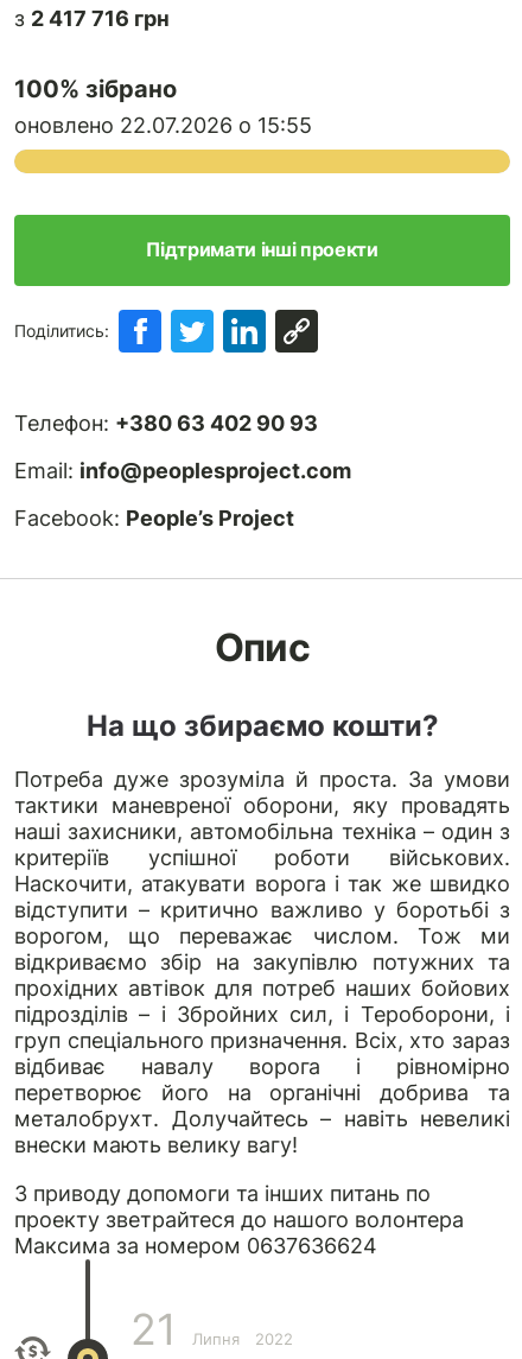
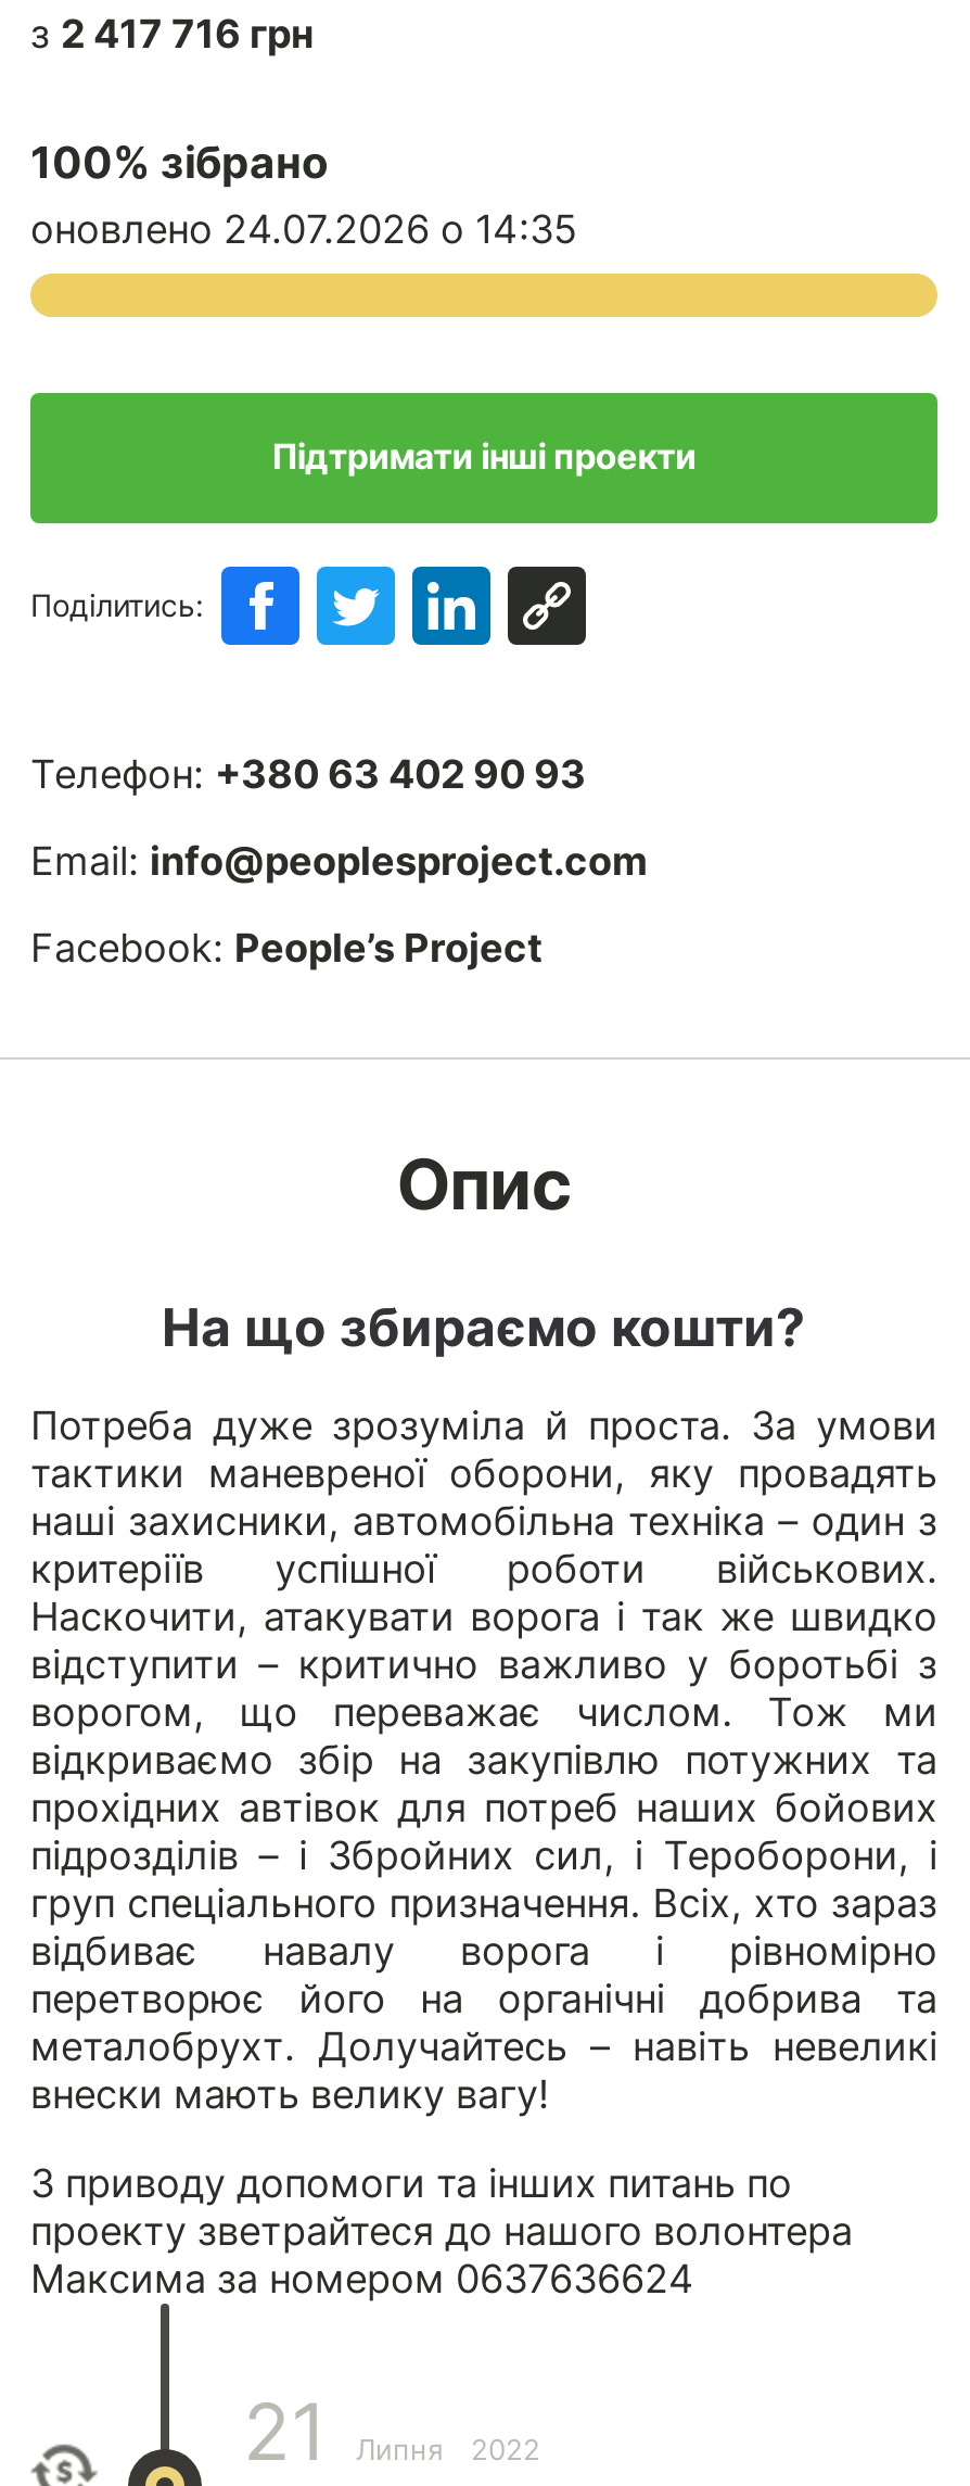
- оновлено 22.07.2026 о 15:55
+ оновлено 24.07.2026 о 14:35
